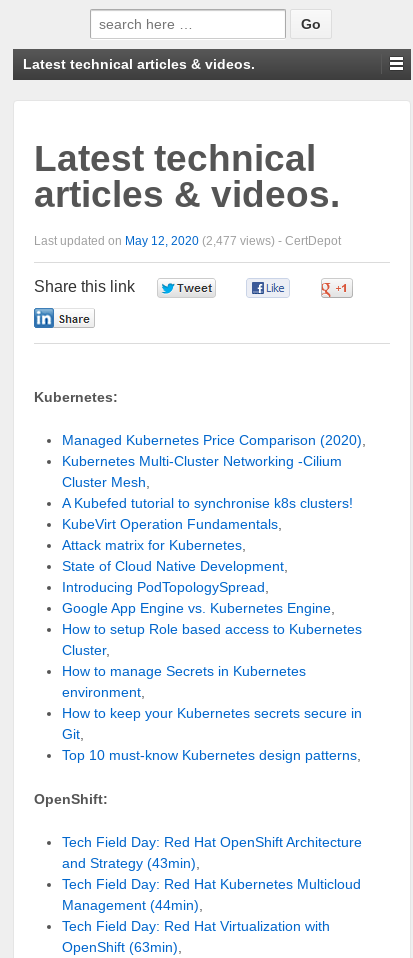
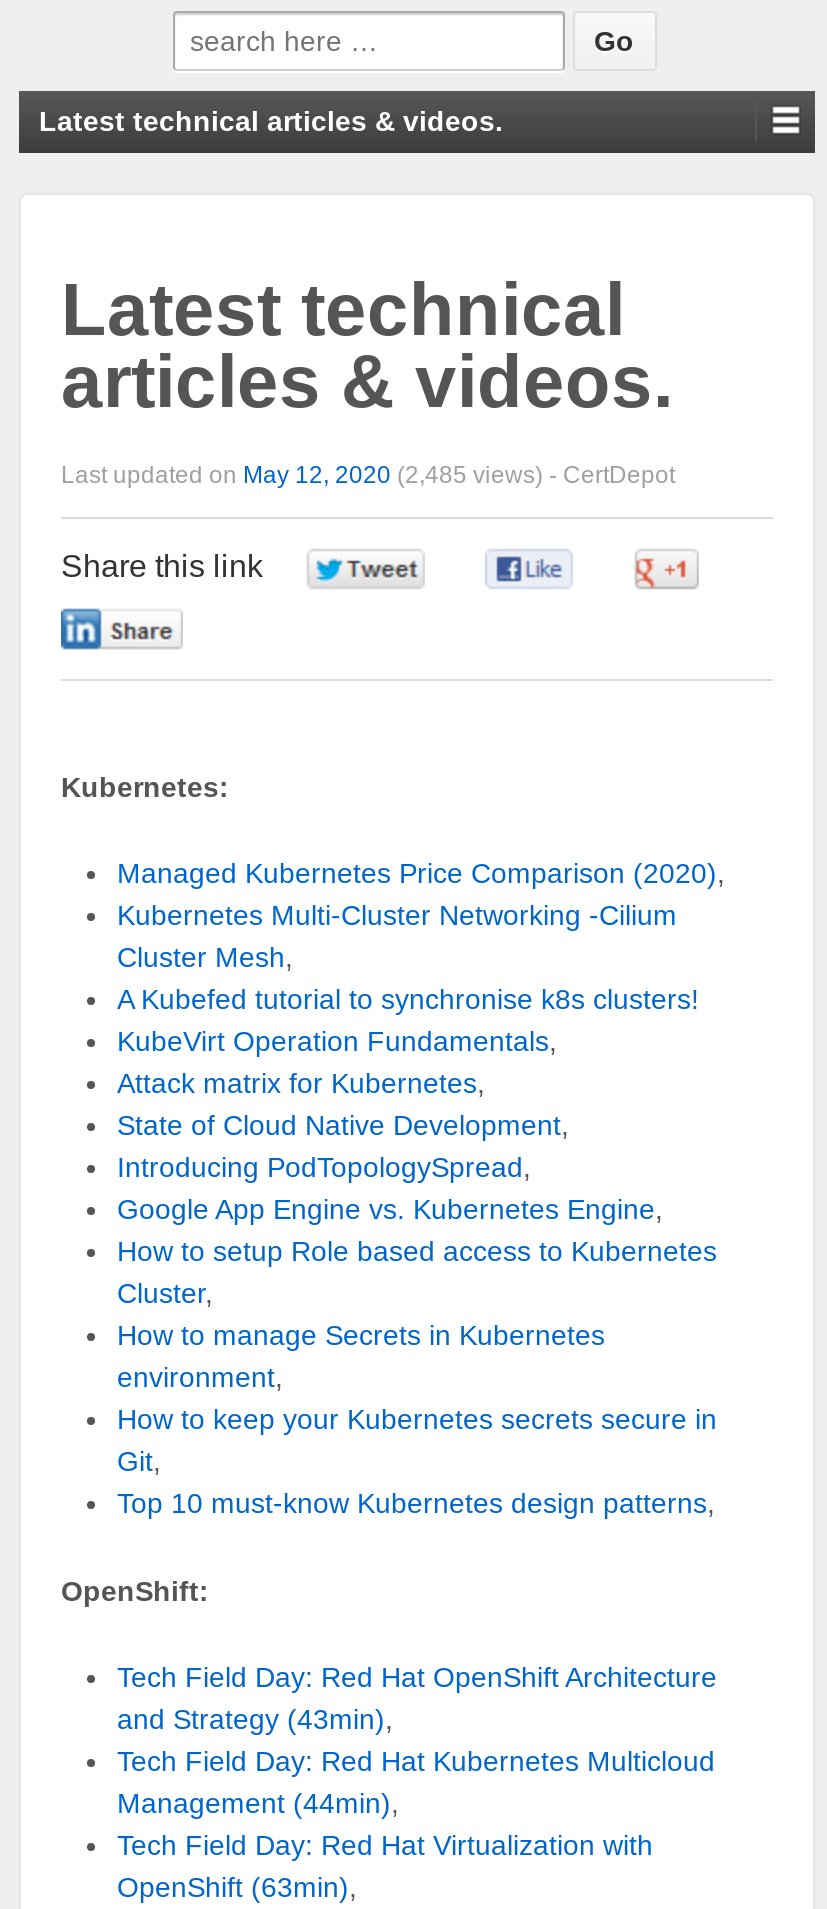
- Last updated on May 12, 2020 (2,477 views) - CertDepot
+ Last updated on May 12, 2020 (2,485 views) - CertDepot
